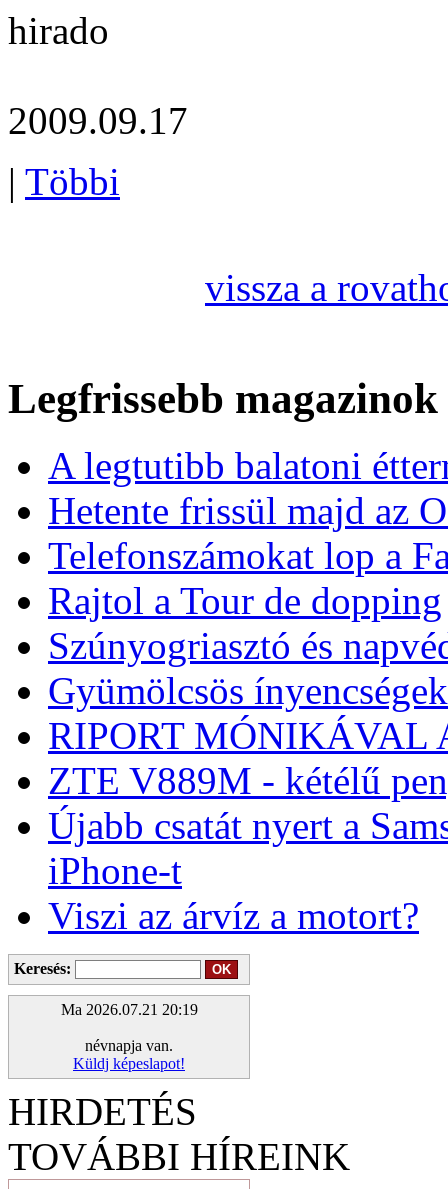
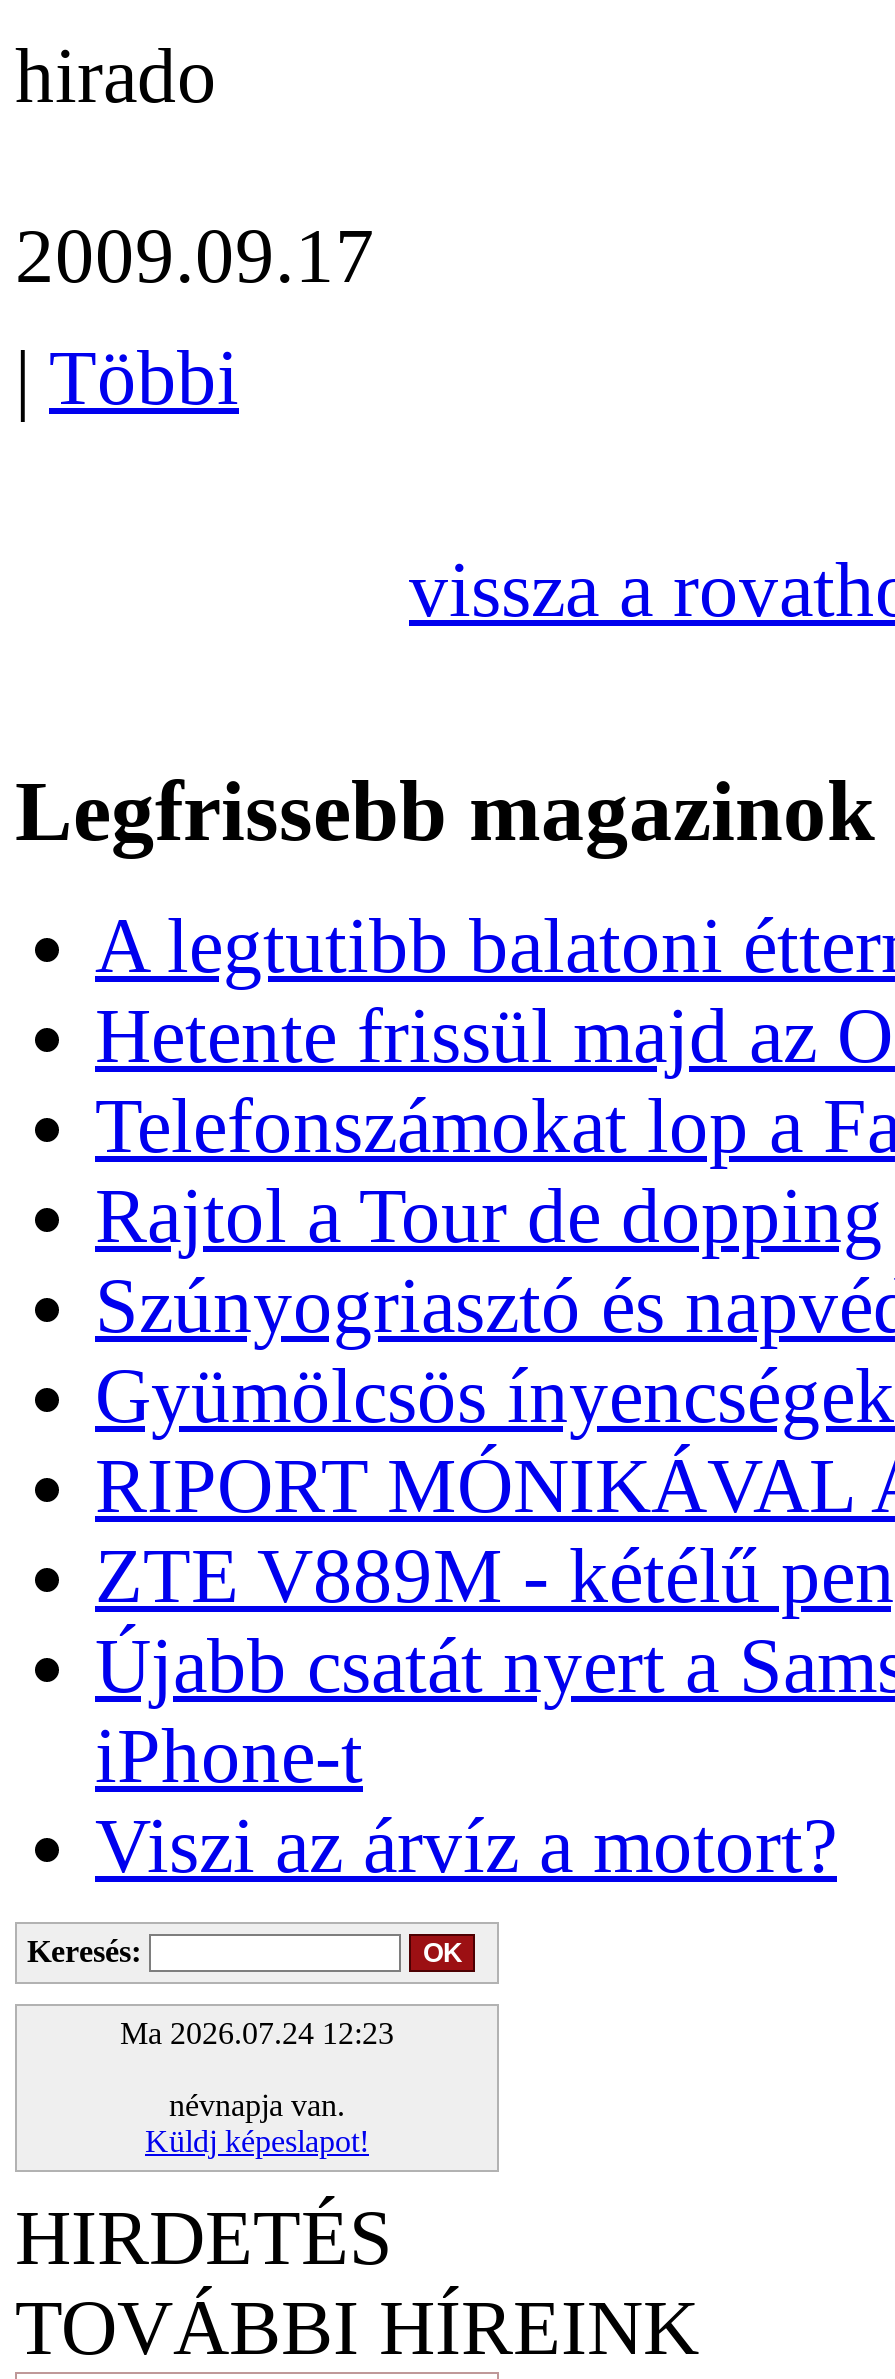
- Ma 2026.07.21 20:19
+ Ma 2026.07.24 12:23
